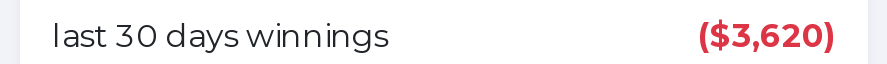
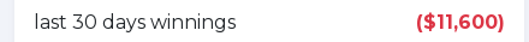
- ($3,620)
+ ($11,600)
